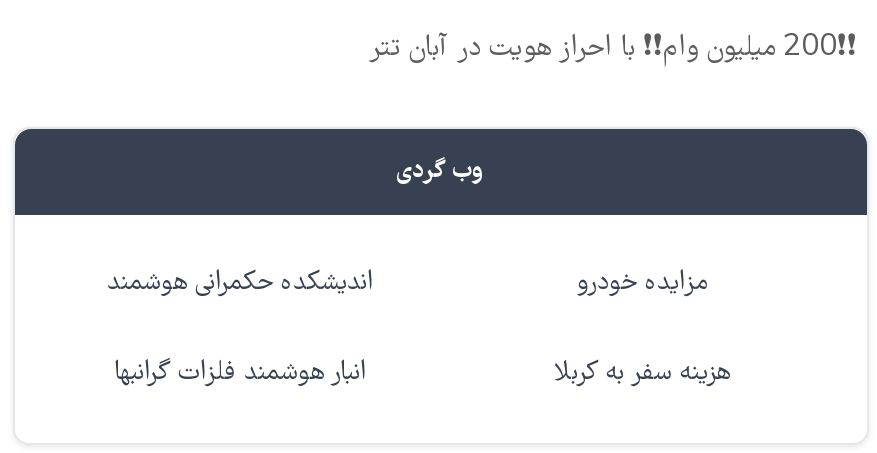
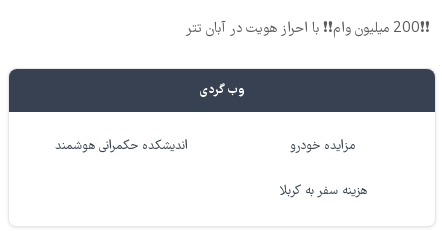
- انبار هوشمند فلزات گرانبها
